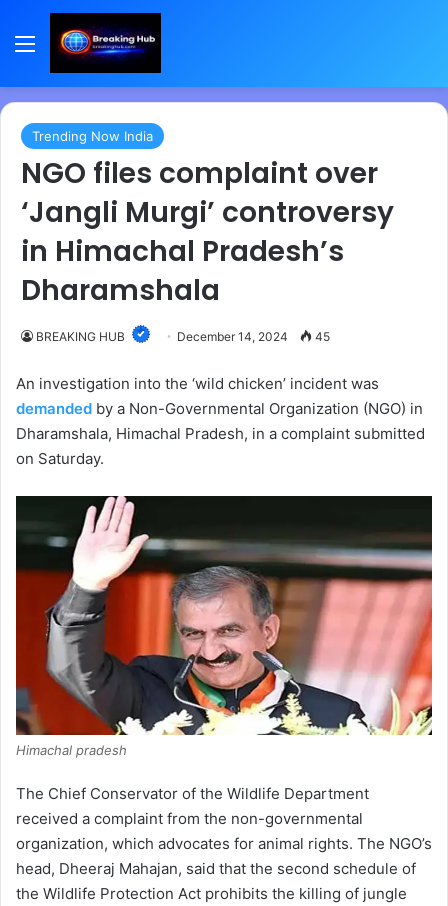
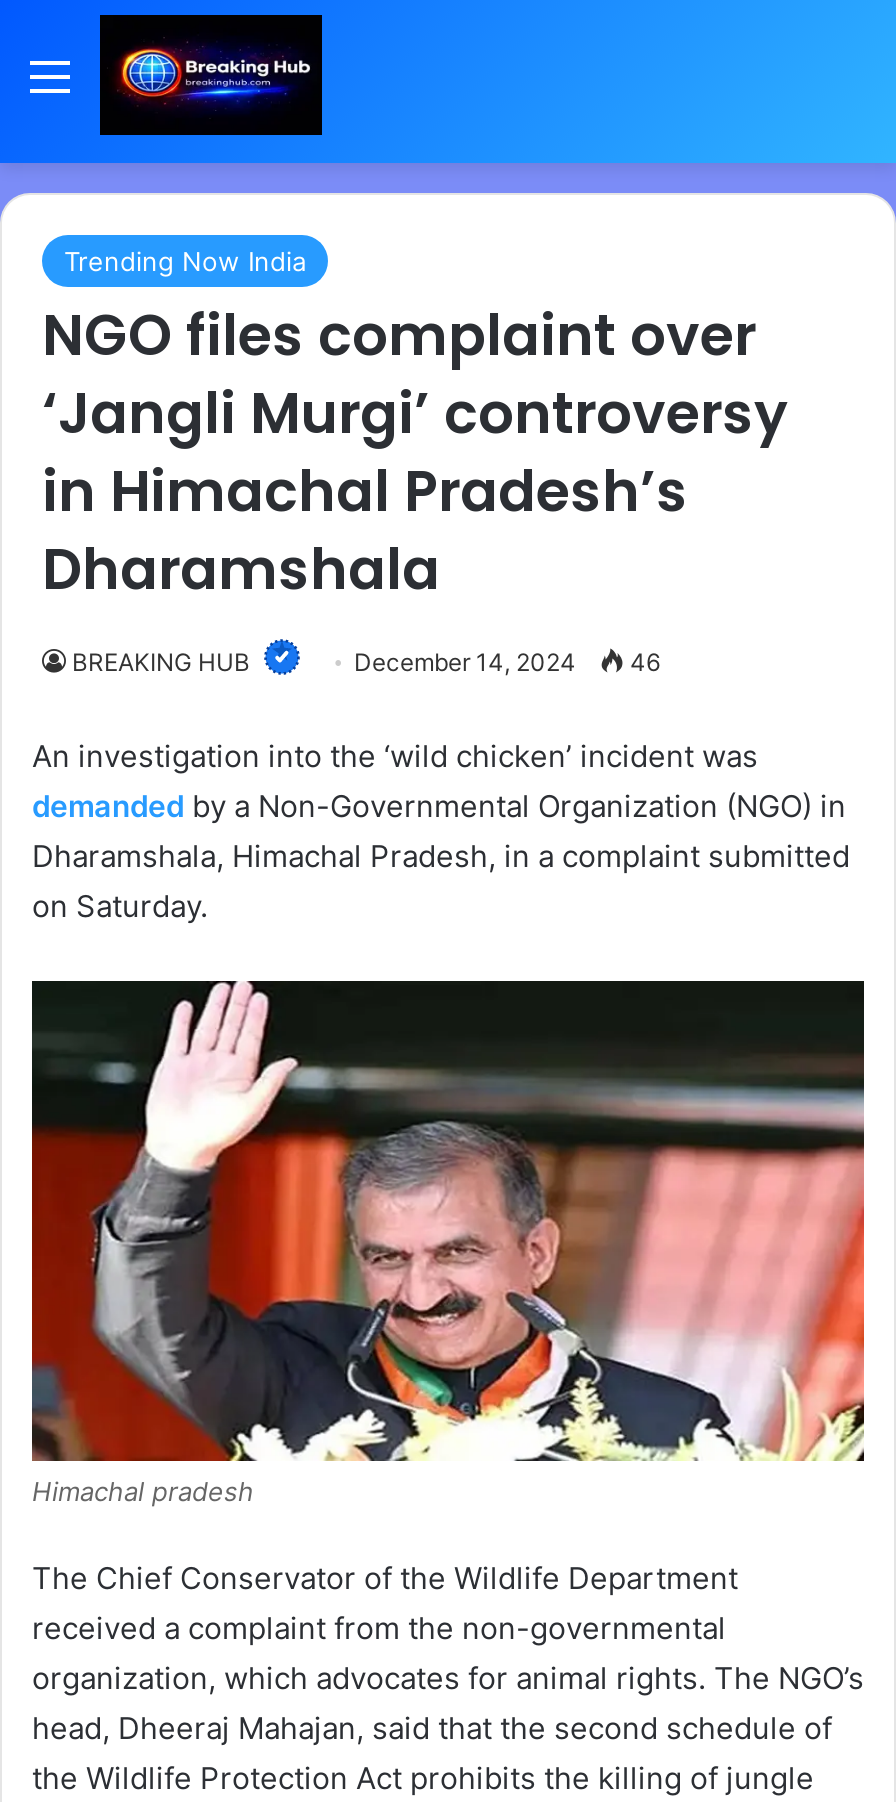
- December 14, 2024 45
+ December 14, 2024 46
